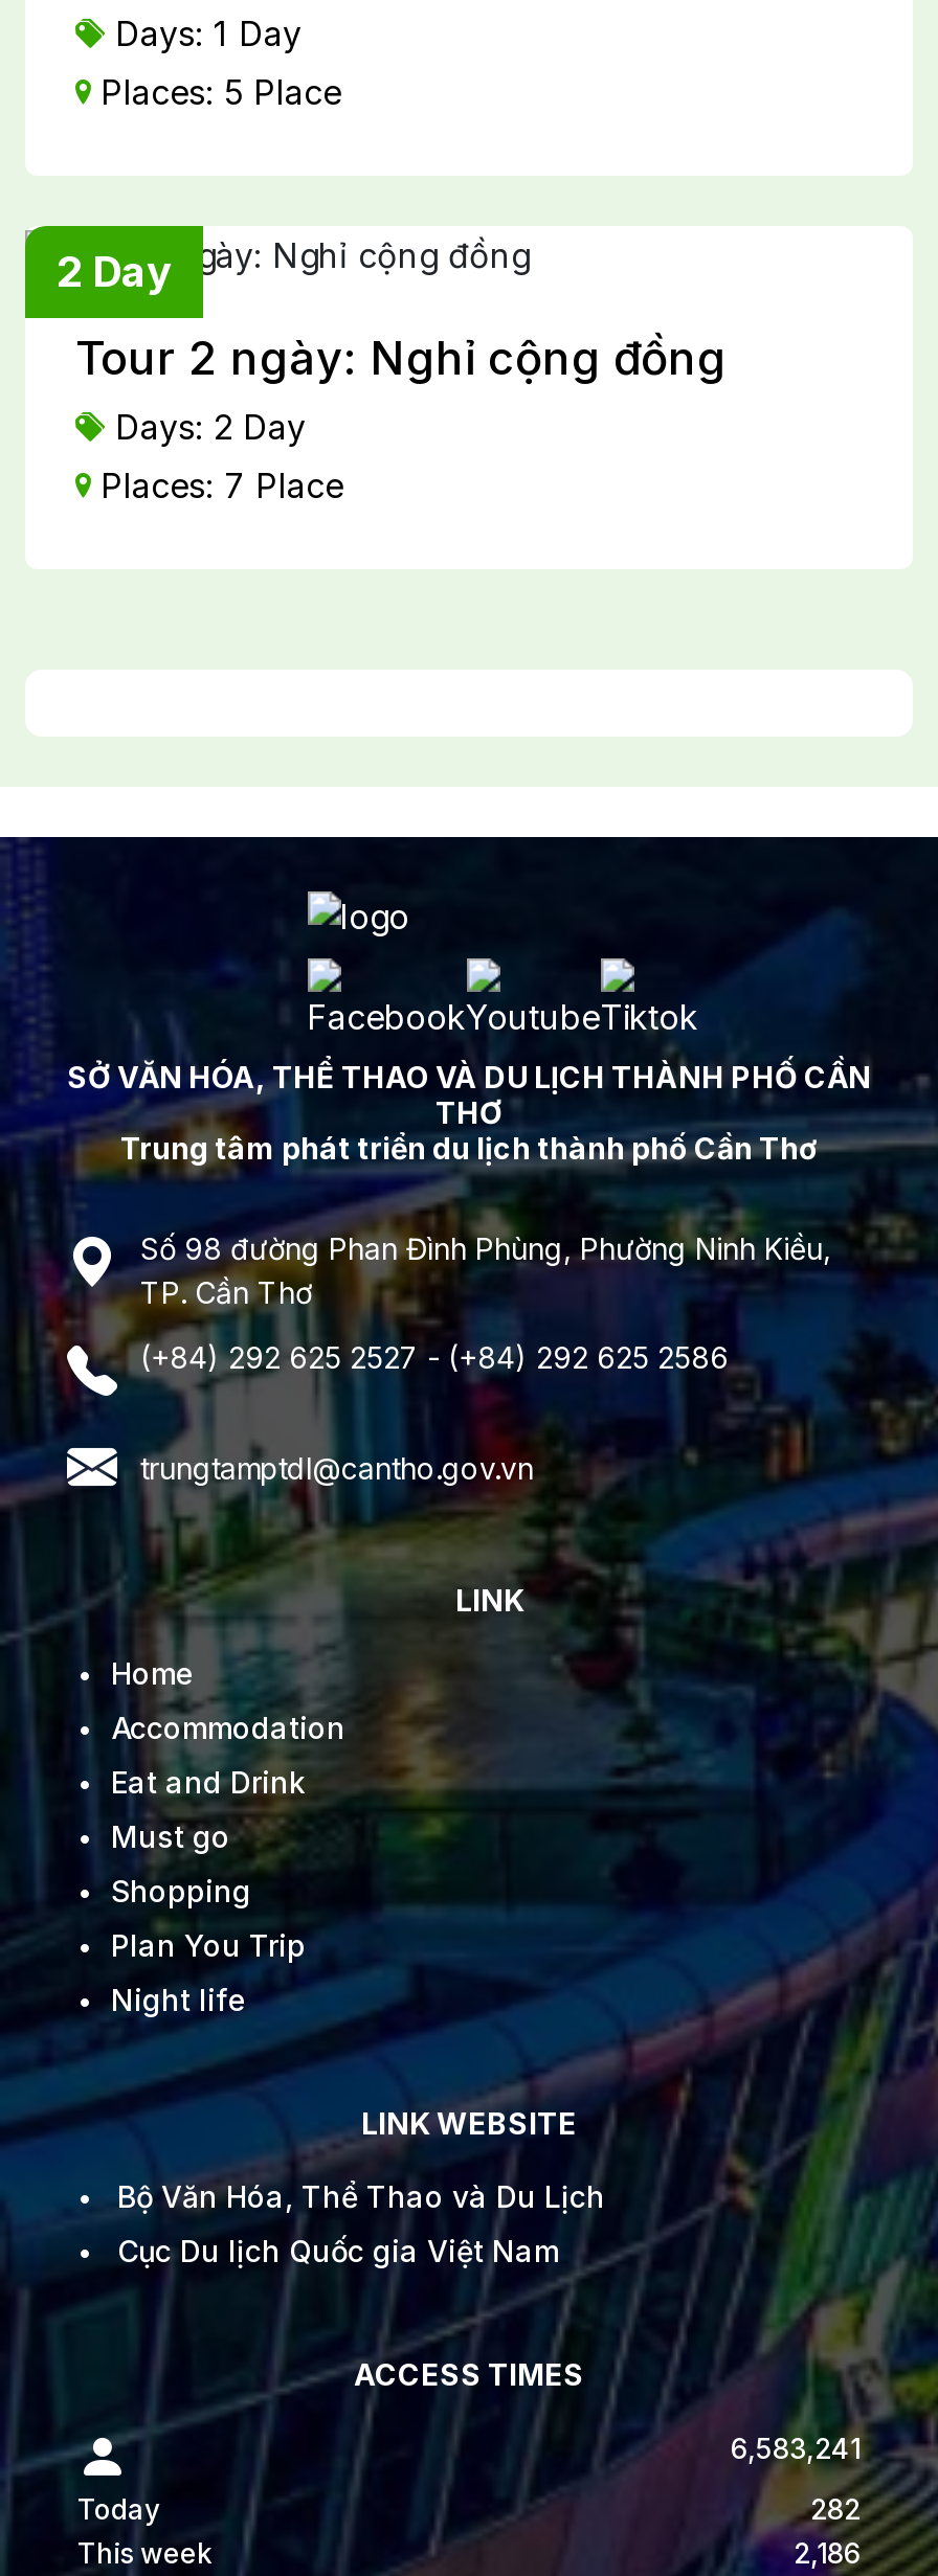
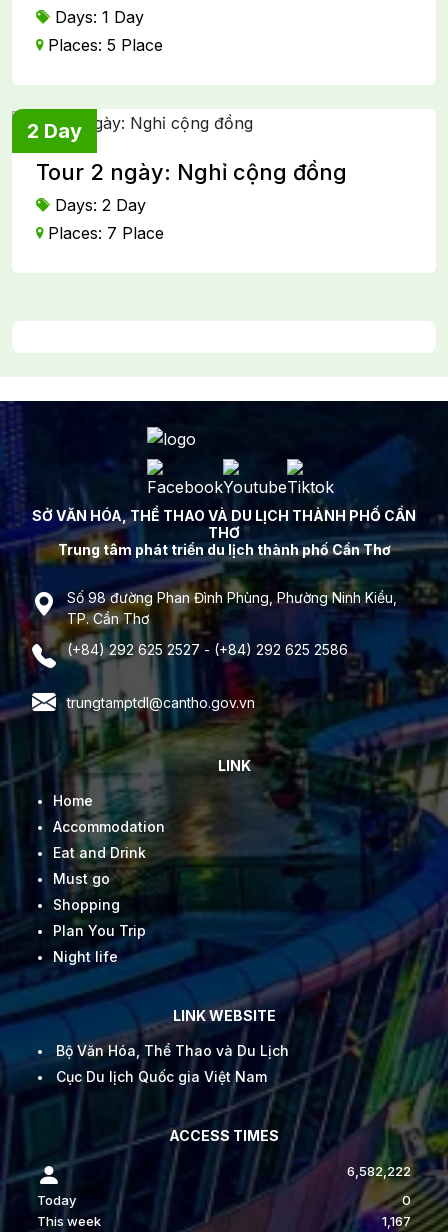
- 6,583,241
+ 6,582,222

- 282
+ 0

- 2,186
+ 1,167
